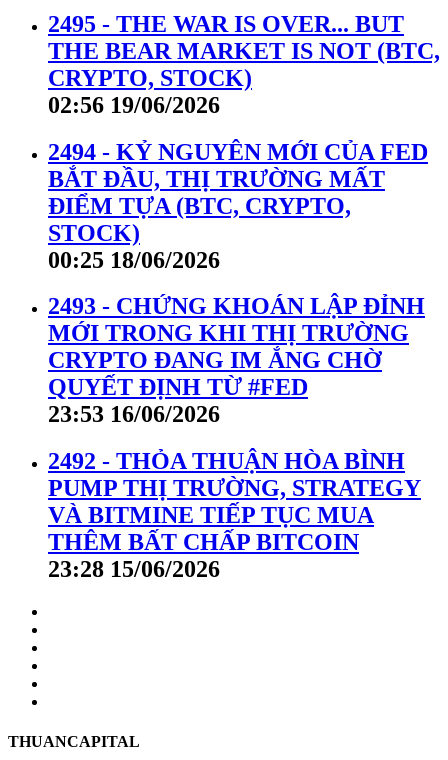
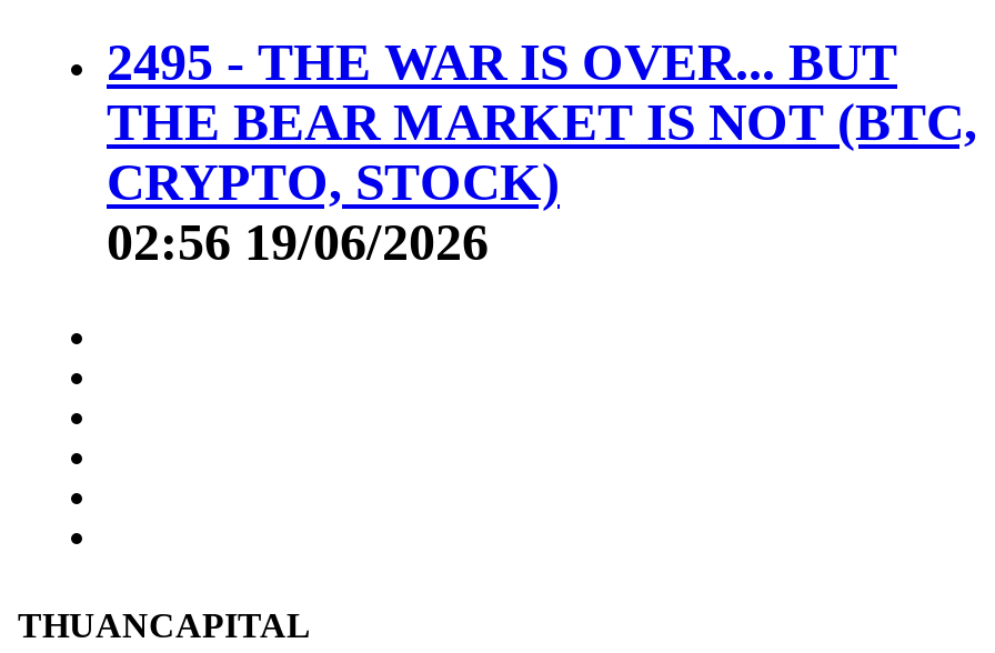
- 2494 - KỶ NGUYÊN MỚI CỦA FED
- BẮT ĐẦU, THỊ TRƯỜNG MẤT
- ĐIỂM TỰA (BTC, CRYPTO,
- STOCK)
- 00:25 18/06/2026
- 2493 - CHỨNG KHOÁN LẬP ĐỈNH
- MỚI TRONG KHI THỊ TRƯỜNG
- CRYPTO ĐANG IM ẮNG CHỜ
- QUYẾT ĐỊNH TỪ #FED
- 23:53 16/06/2026
- 2492 - THỎA THUẬN HÒA BÌNH
- PUMP THỊ TRƯỜNG, STRATEGY
- VÀ BITMINE TIẾP TỤC MUA
- THÊM BẤT CHẤP BITCOIN
- 23:28 15/06/2026
